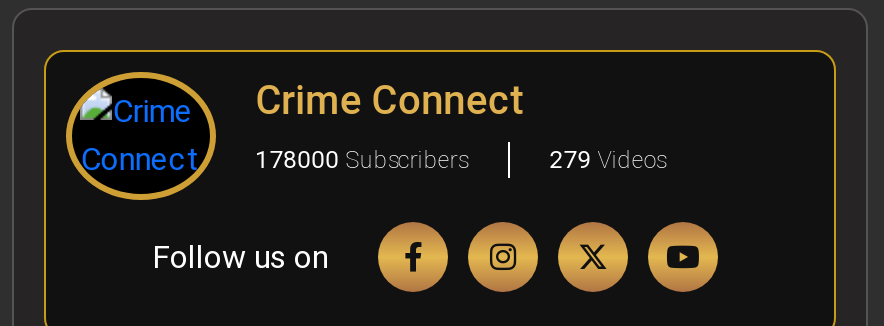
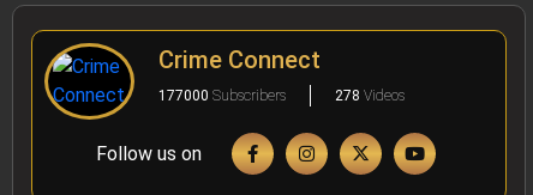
- 178000 Subscribers
+ 177000 Subscribers

- 279 Videos
+ 278 Videos
